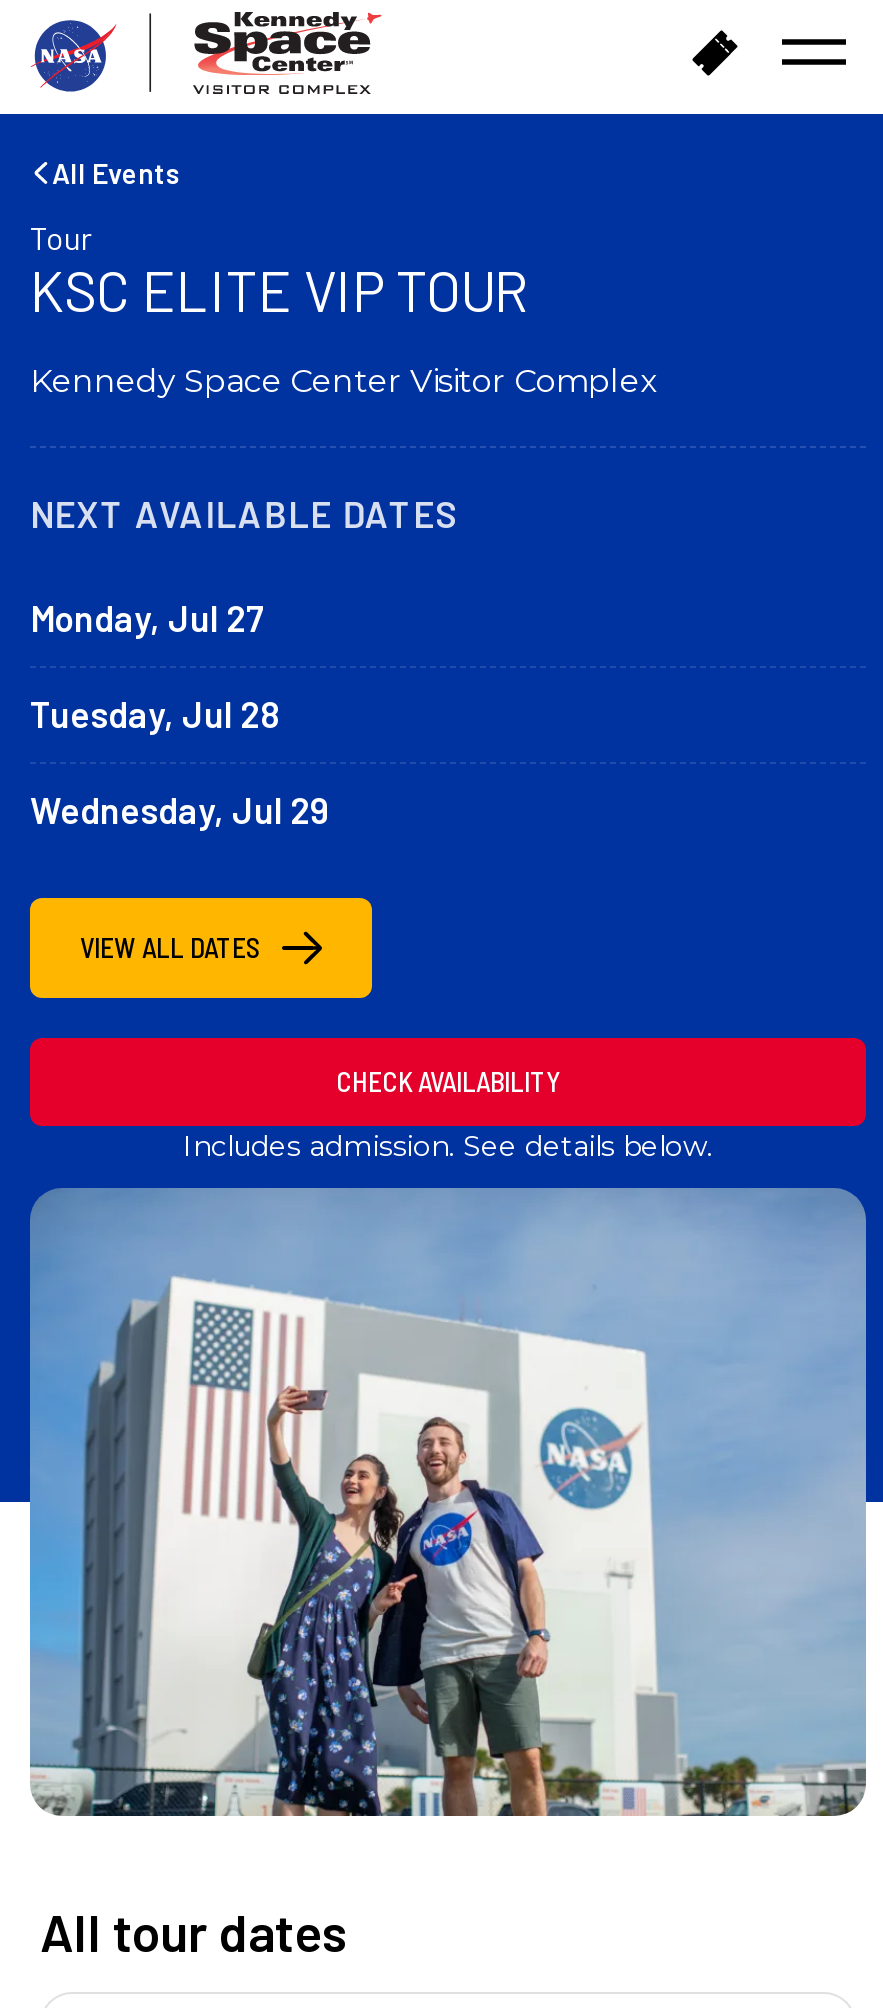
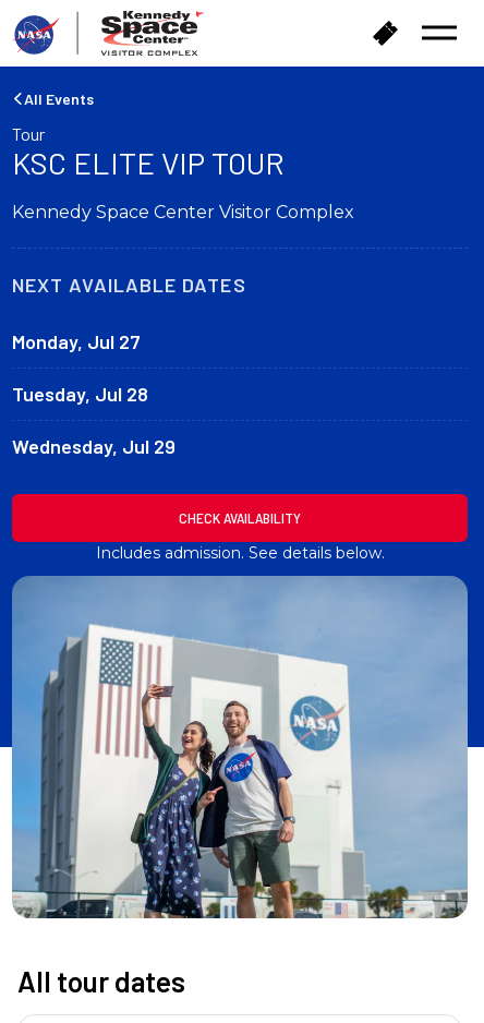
- VIEW ALL DATES
